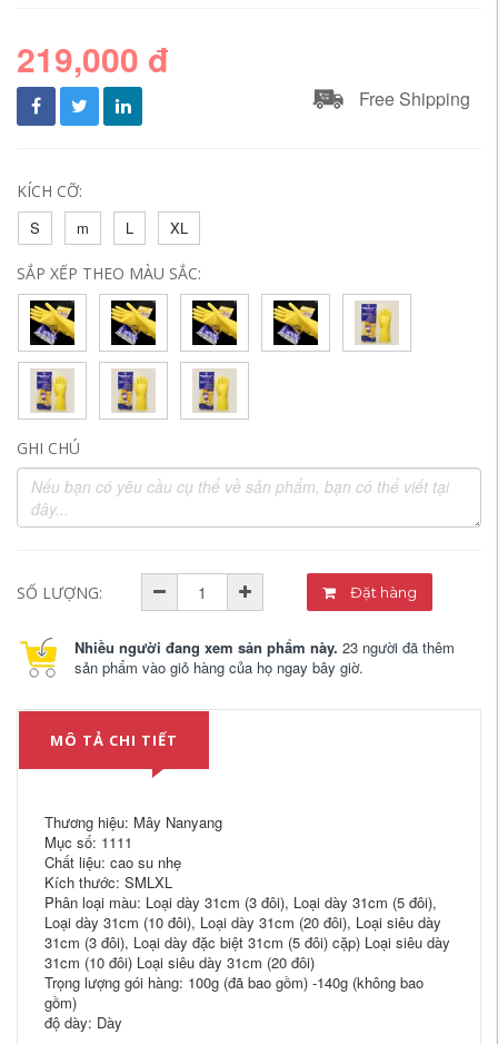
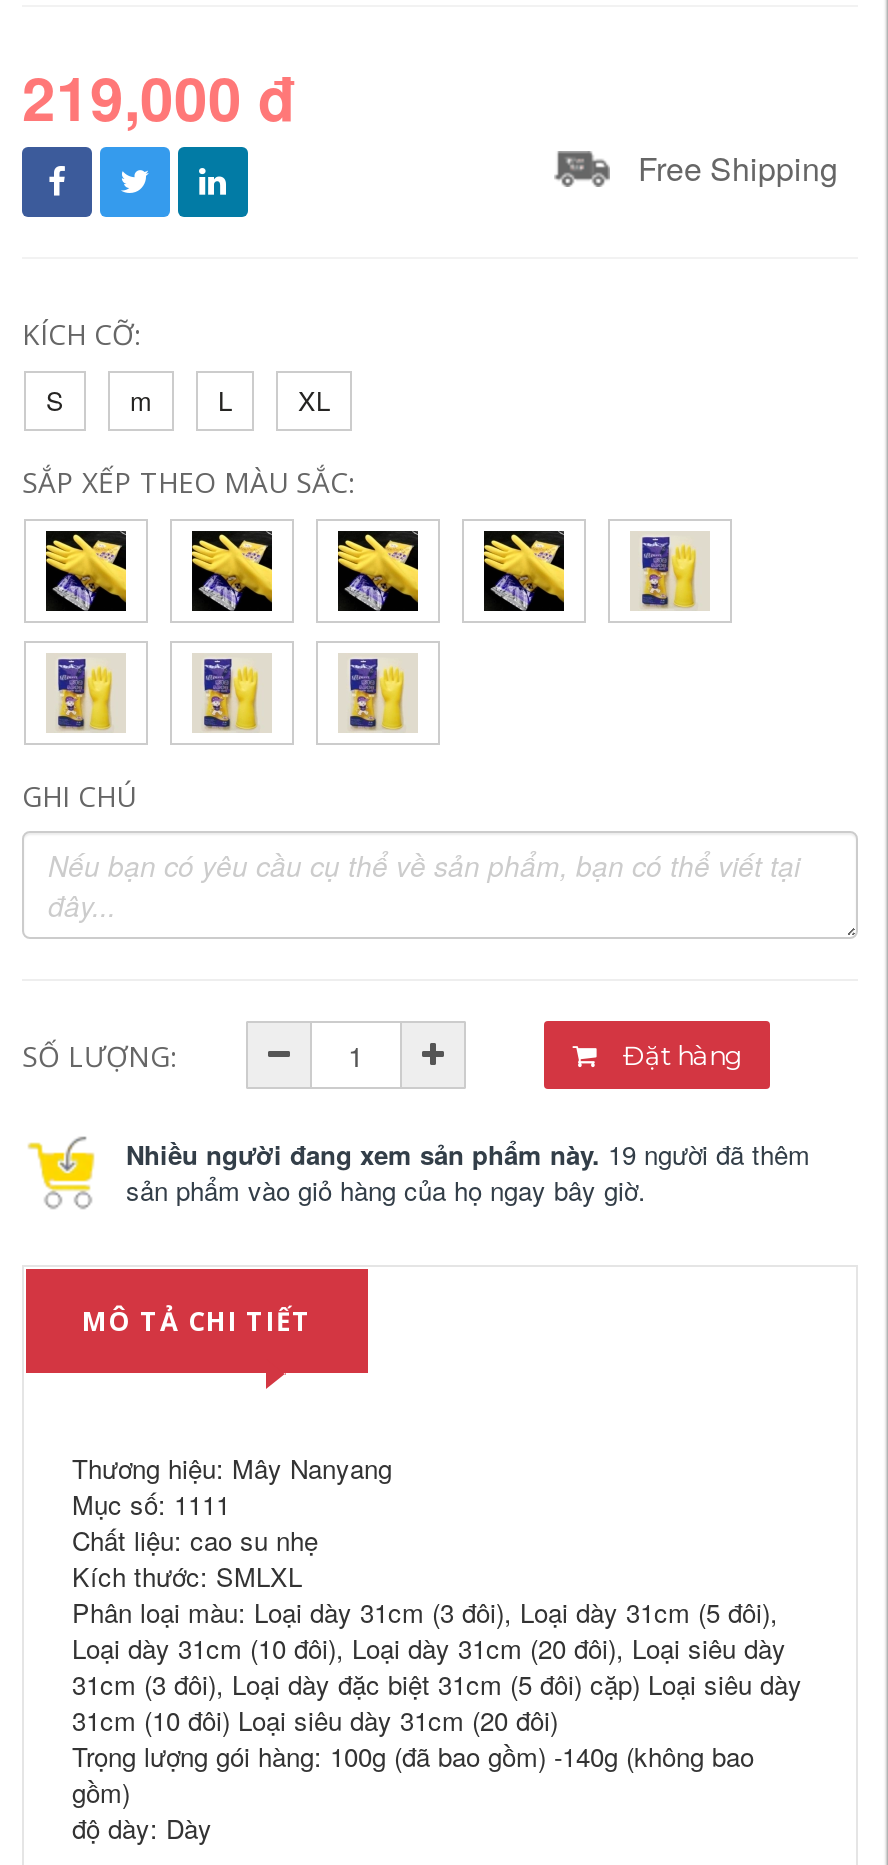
- Nhiều người đang xem sản phẩm này. 23 người đã thêm
+ Nhiều người đang xem sản phẩm này. 19 người đã thêm
